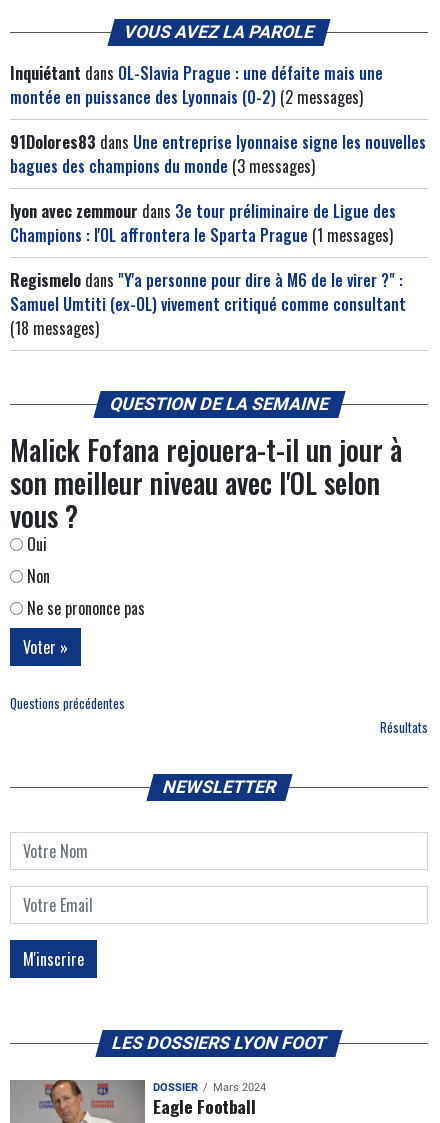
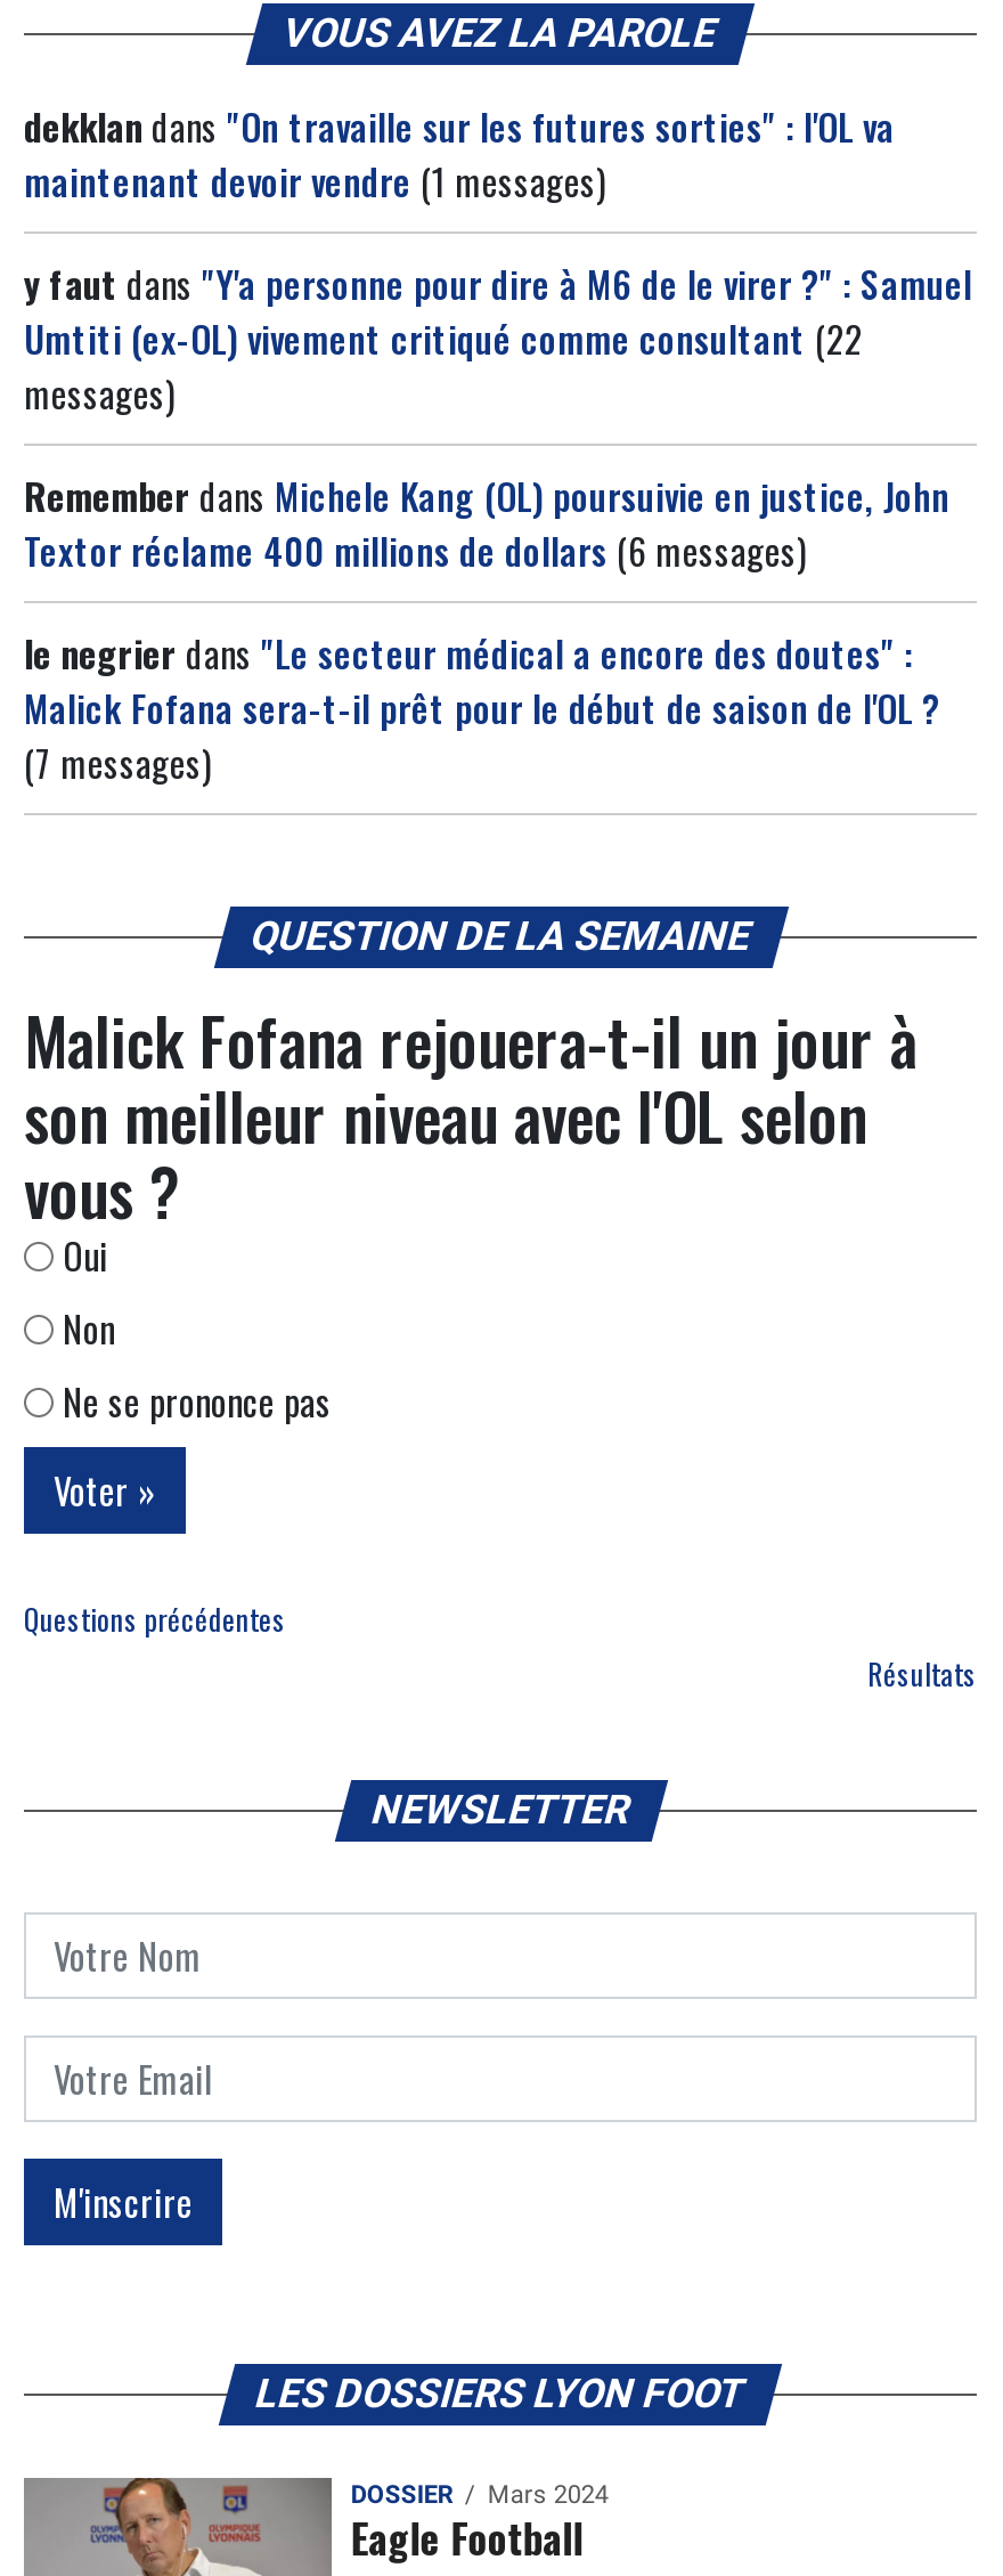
- Inquiétant dans OL-Slavia Prague : une défaite mais une
- montée en puissance des Lyonnais (0-2) (2 messages)
+ dekklan dans "On travaille sur les futures sorties" : l'OL va
+ maintenant devoir vendre (1 messages)

- 91Dolores83 dans Une entreprise lyonnaise signe les nouvelles
- bagues des champions du monde (3 messages)
+ y faut dans "Y'a personne pour dire à M6 de le virer ?" : Samuel
+ Umtiti (ex-OL) vivement critiqué comme consultant (22
+ messages)

- lyon avec zemmour dans 3e tour préliminaire de Ligue des
- Champions : l'OL affrontera le Sparta Prague (1 messages)
+ Remember dans Michele Kang (OL) poursuivie en justice, John
+ Textor réclame 400 millions de dollars (6 messages)

- Regismelo dans "Y'a personne pour dire à M6 de le virer ?" :
- Samuel Umtiti (ex-OL) vivement critiqué comme consultant
- (18 messages)
+ le negrier dans "Le secteur médical a encore des doutes" :
+ Malick Fofana sera-t-il prêt pour le début de saison de l'OL ?
+ (7 messages)
